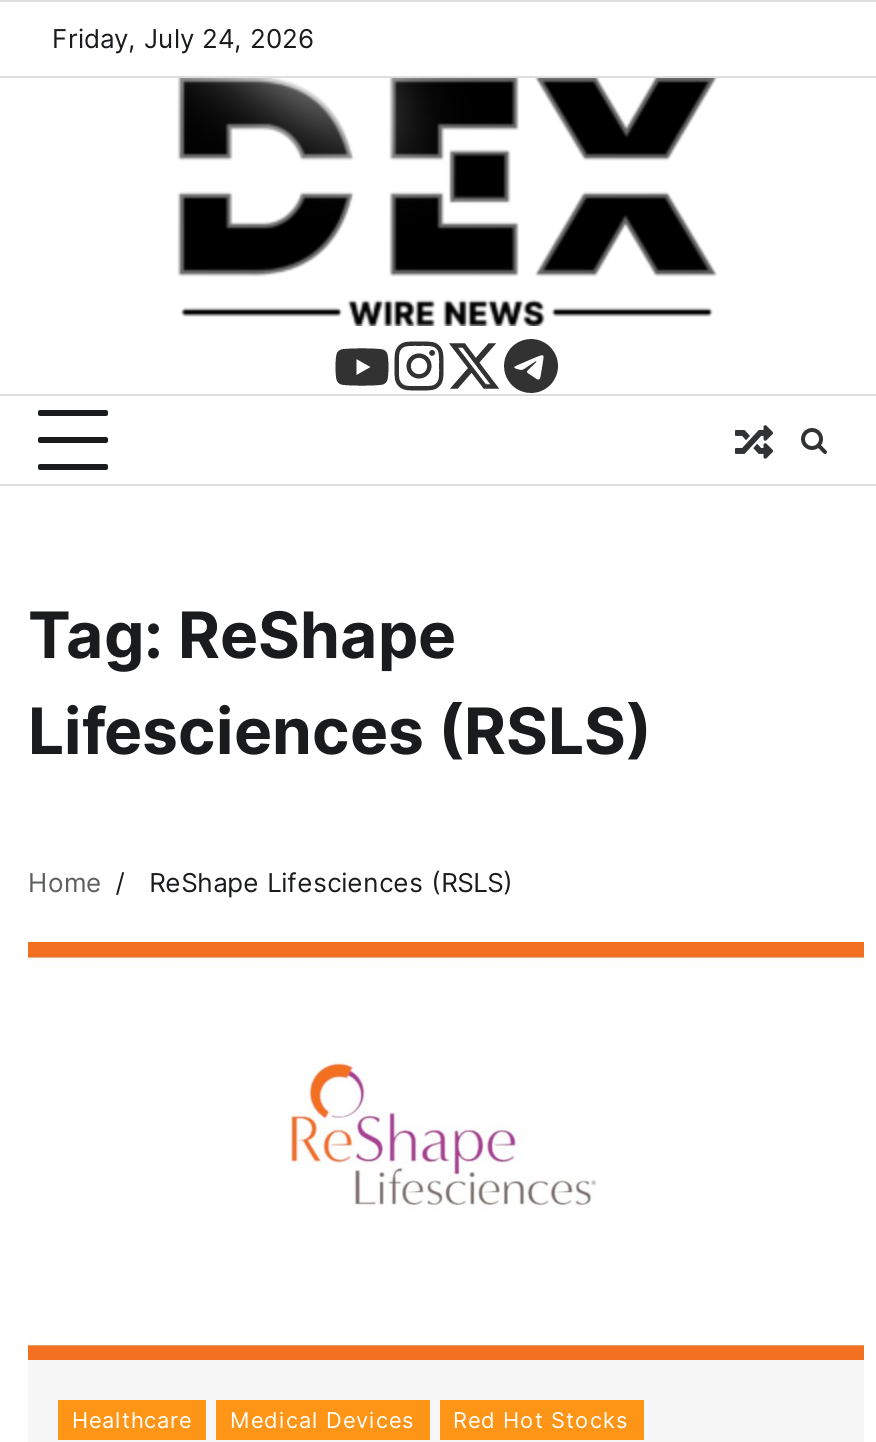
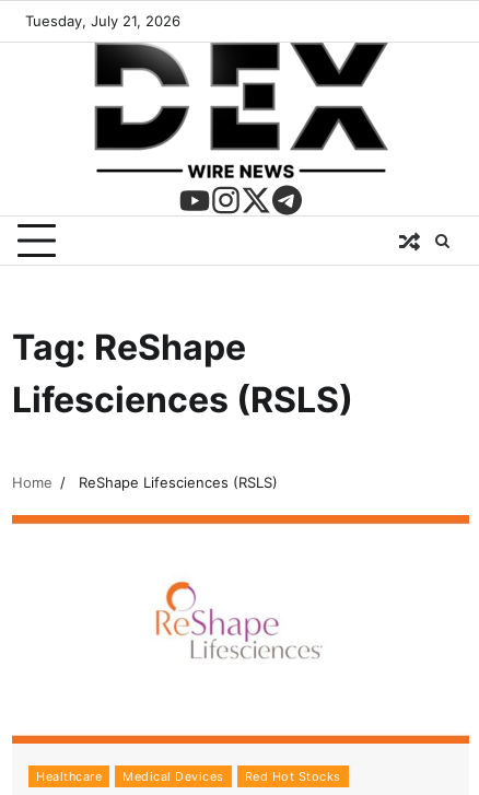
- Friday, July 24, 2026
+ Tuesday, July 21, 2026
